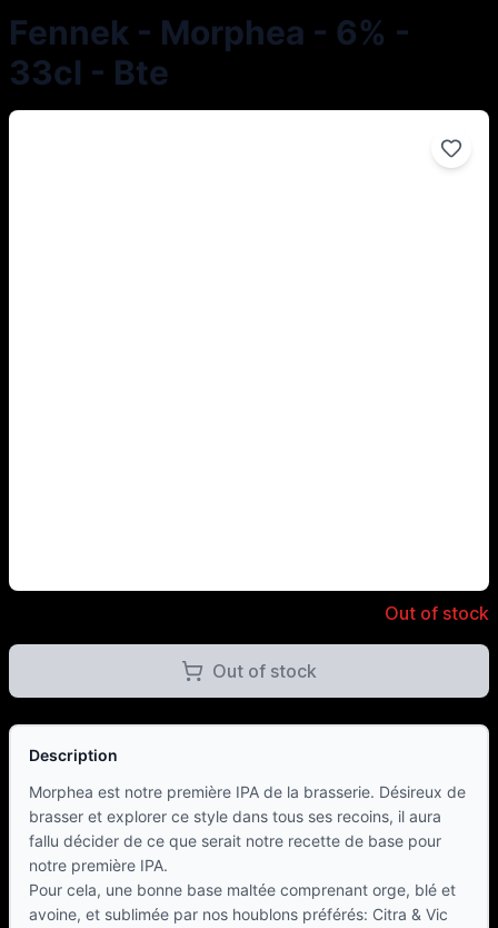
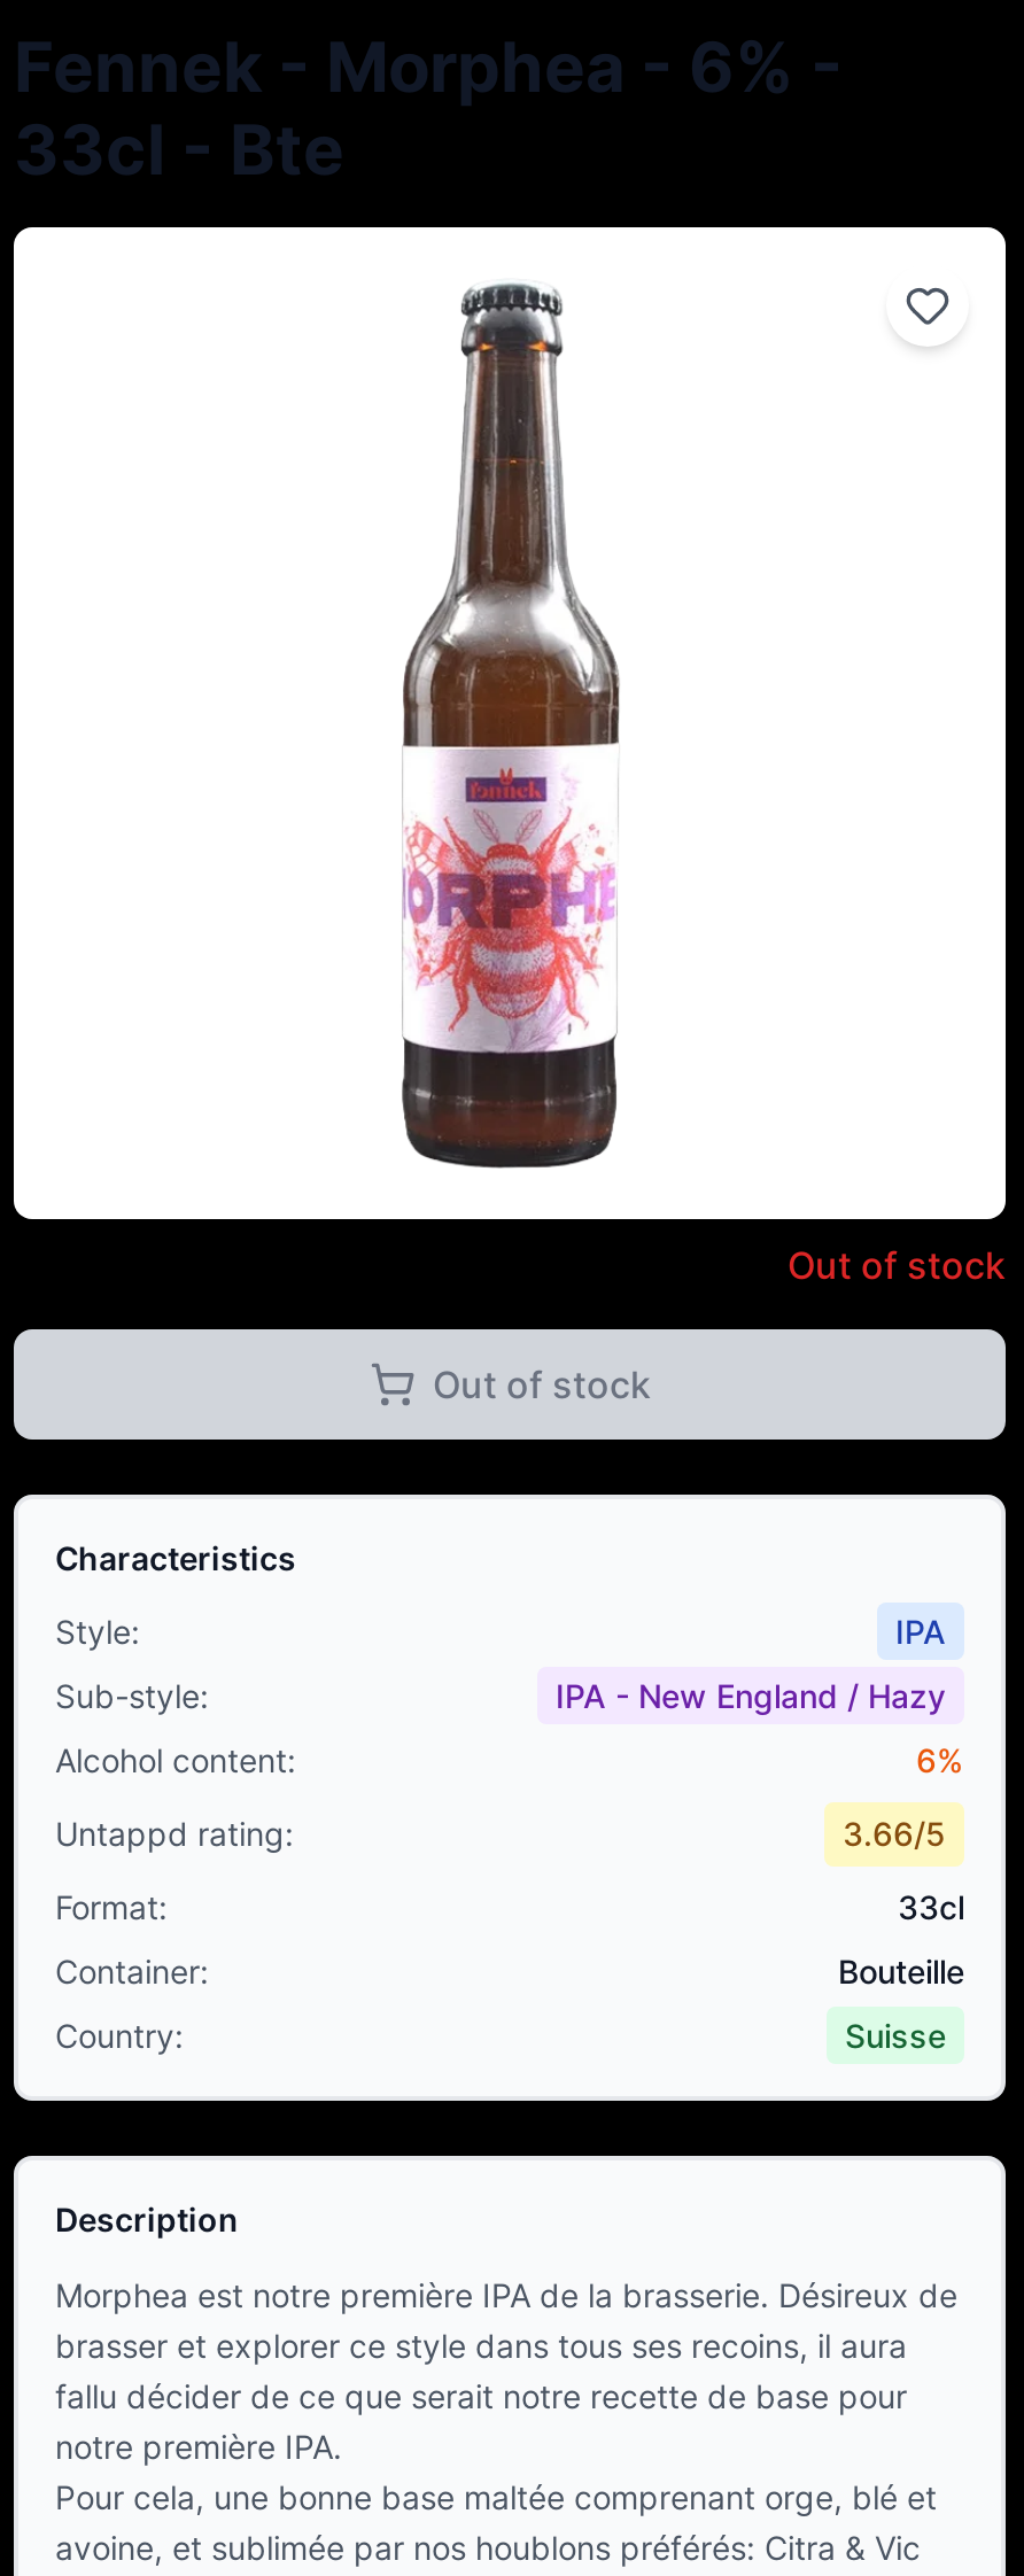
+ [image]

+ Characteristics
+ Style:
+ IPA
+ Sub-style:
+ IPA - New England / Hazy
+ Alcohol content:
+ 6%
+ Untappd rating:
+ 3.66/5
+ Format:
+ 33cl
+ Container:
+ Bouteille
+ Country:
+ Suisse
